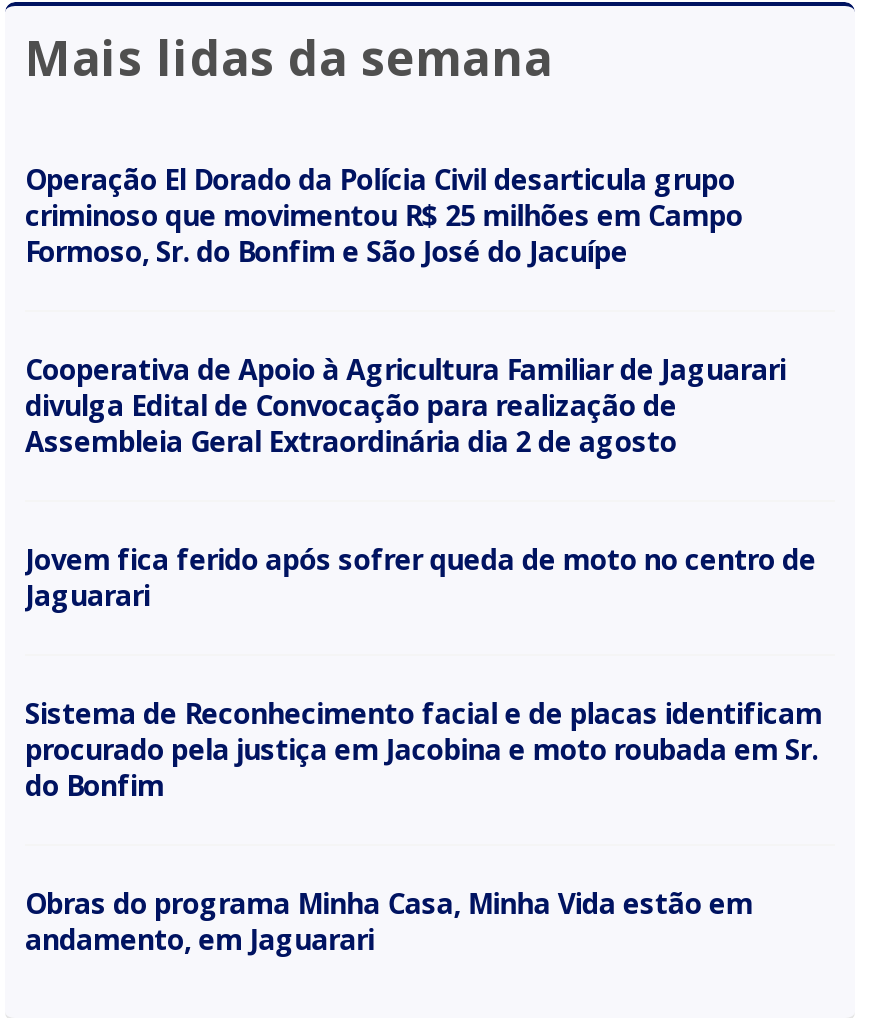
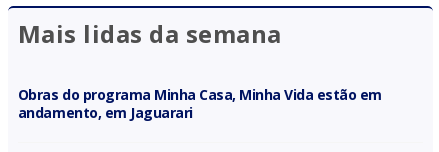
- Operação El Dorado da Polícia Civil desarticula grupo
- criminoso que movimentou R$ 25 milhões em Campo
- Formoso, Sr. do Bonfim e São José do Jacuípe
- Cooperativa de Apoio à Agricultura Familiar de Jaguarari
- divulga Edital de Convocação para realização de
- Assembleia Geral Extraordinária dia 2 de agosto
- Jovem fica ferido após sofrer queda de moto no centro de
- Jaguarari
- Sistema de Reconhecimento facial e de placas identificam
- procurado pela justiça em Jacobina e moto roubada em Sr.
- do Bonfim
